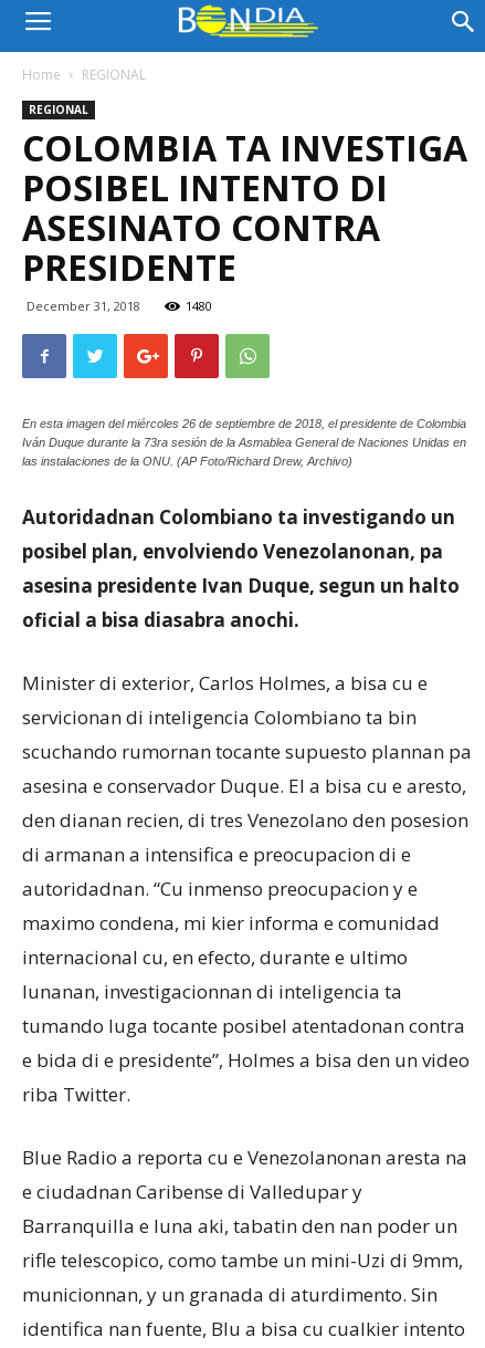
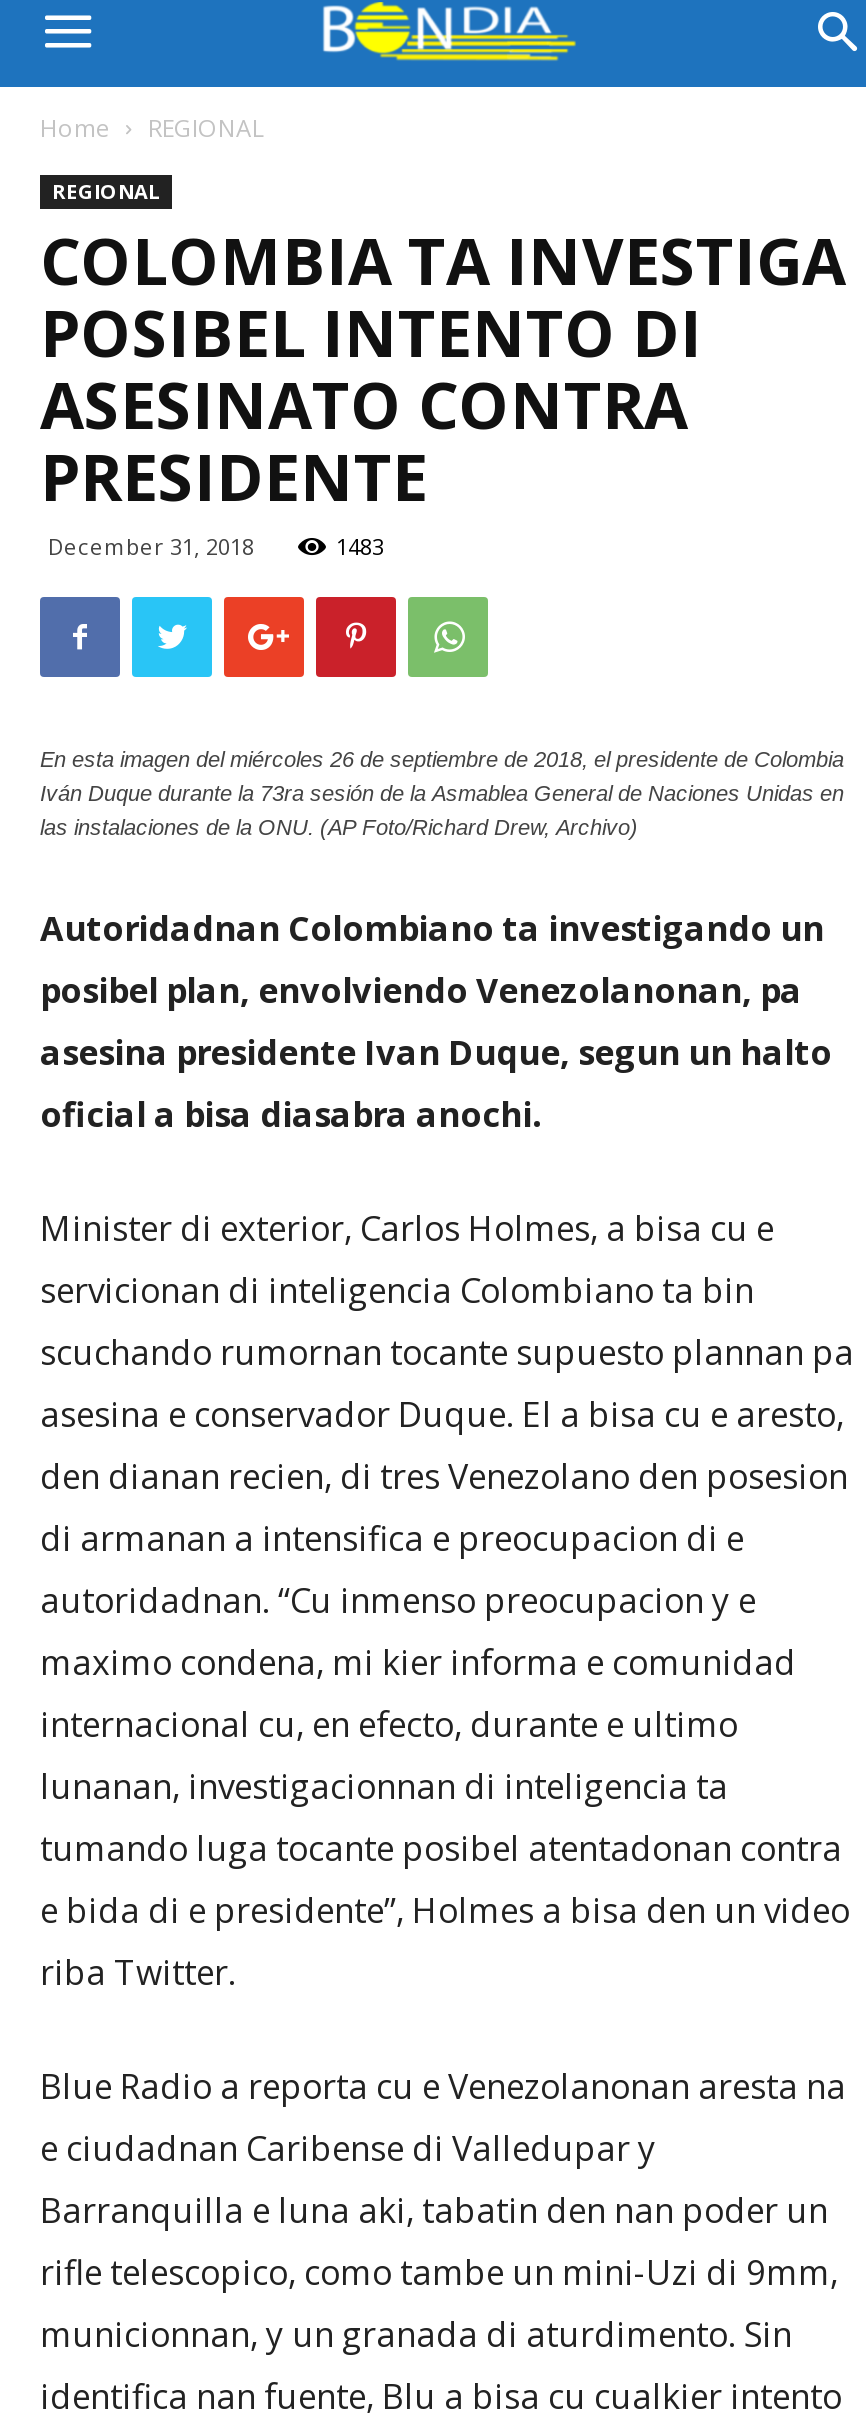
- 1480
+ 1483
